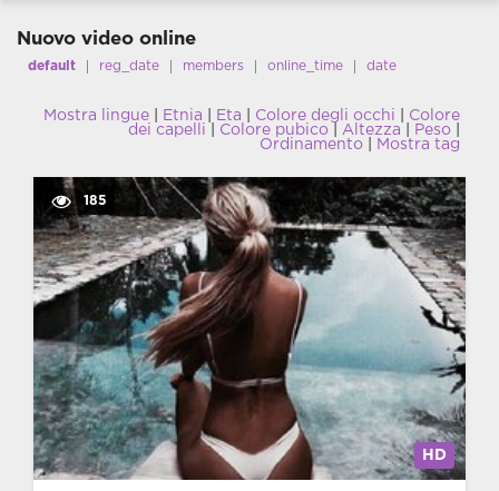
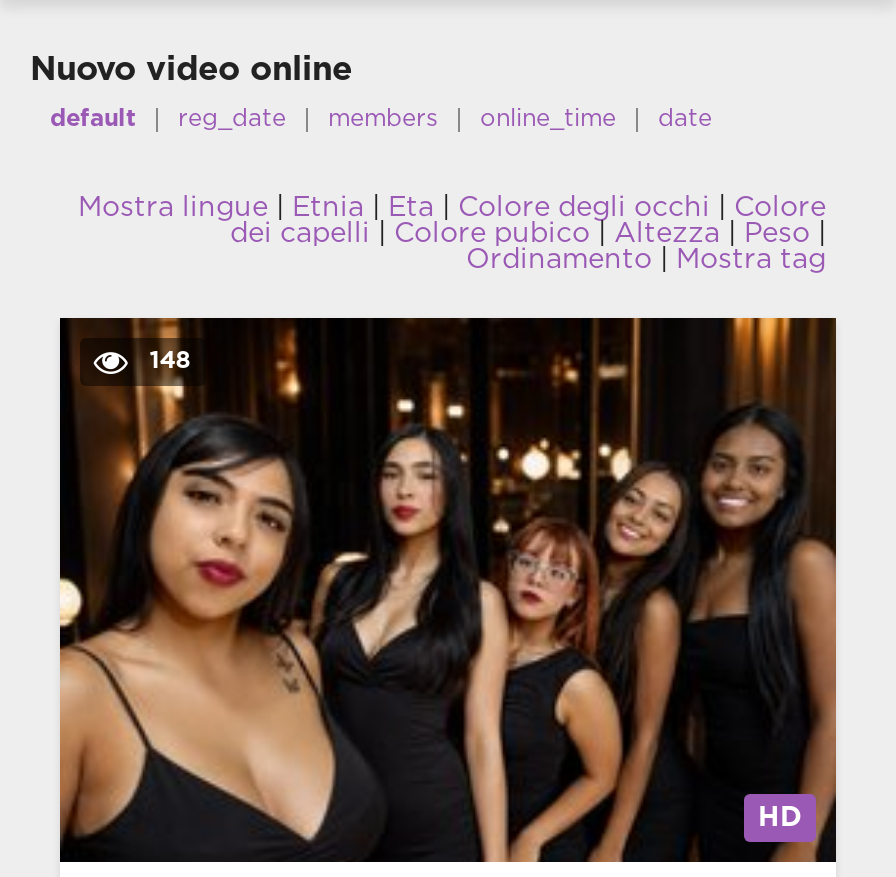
- [image]
- 185
+ [image]
+ 148
